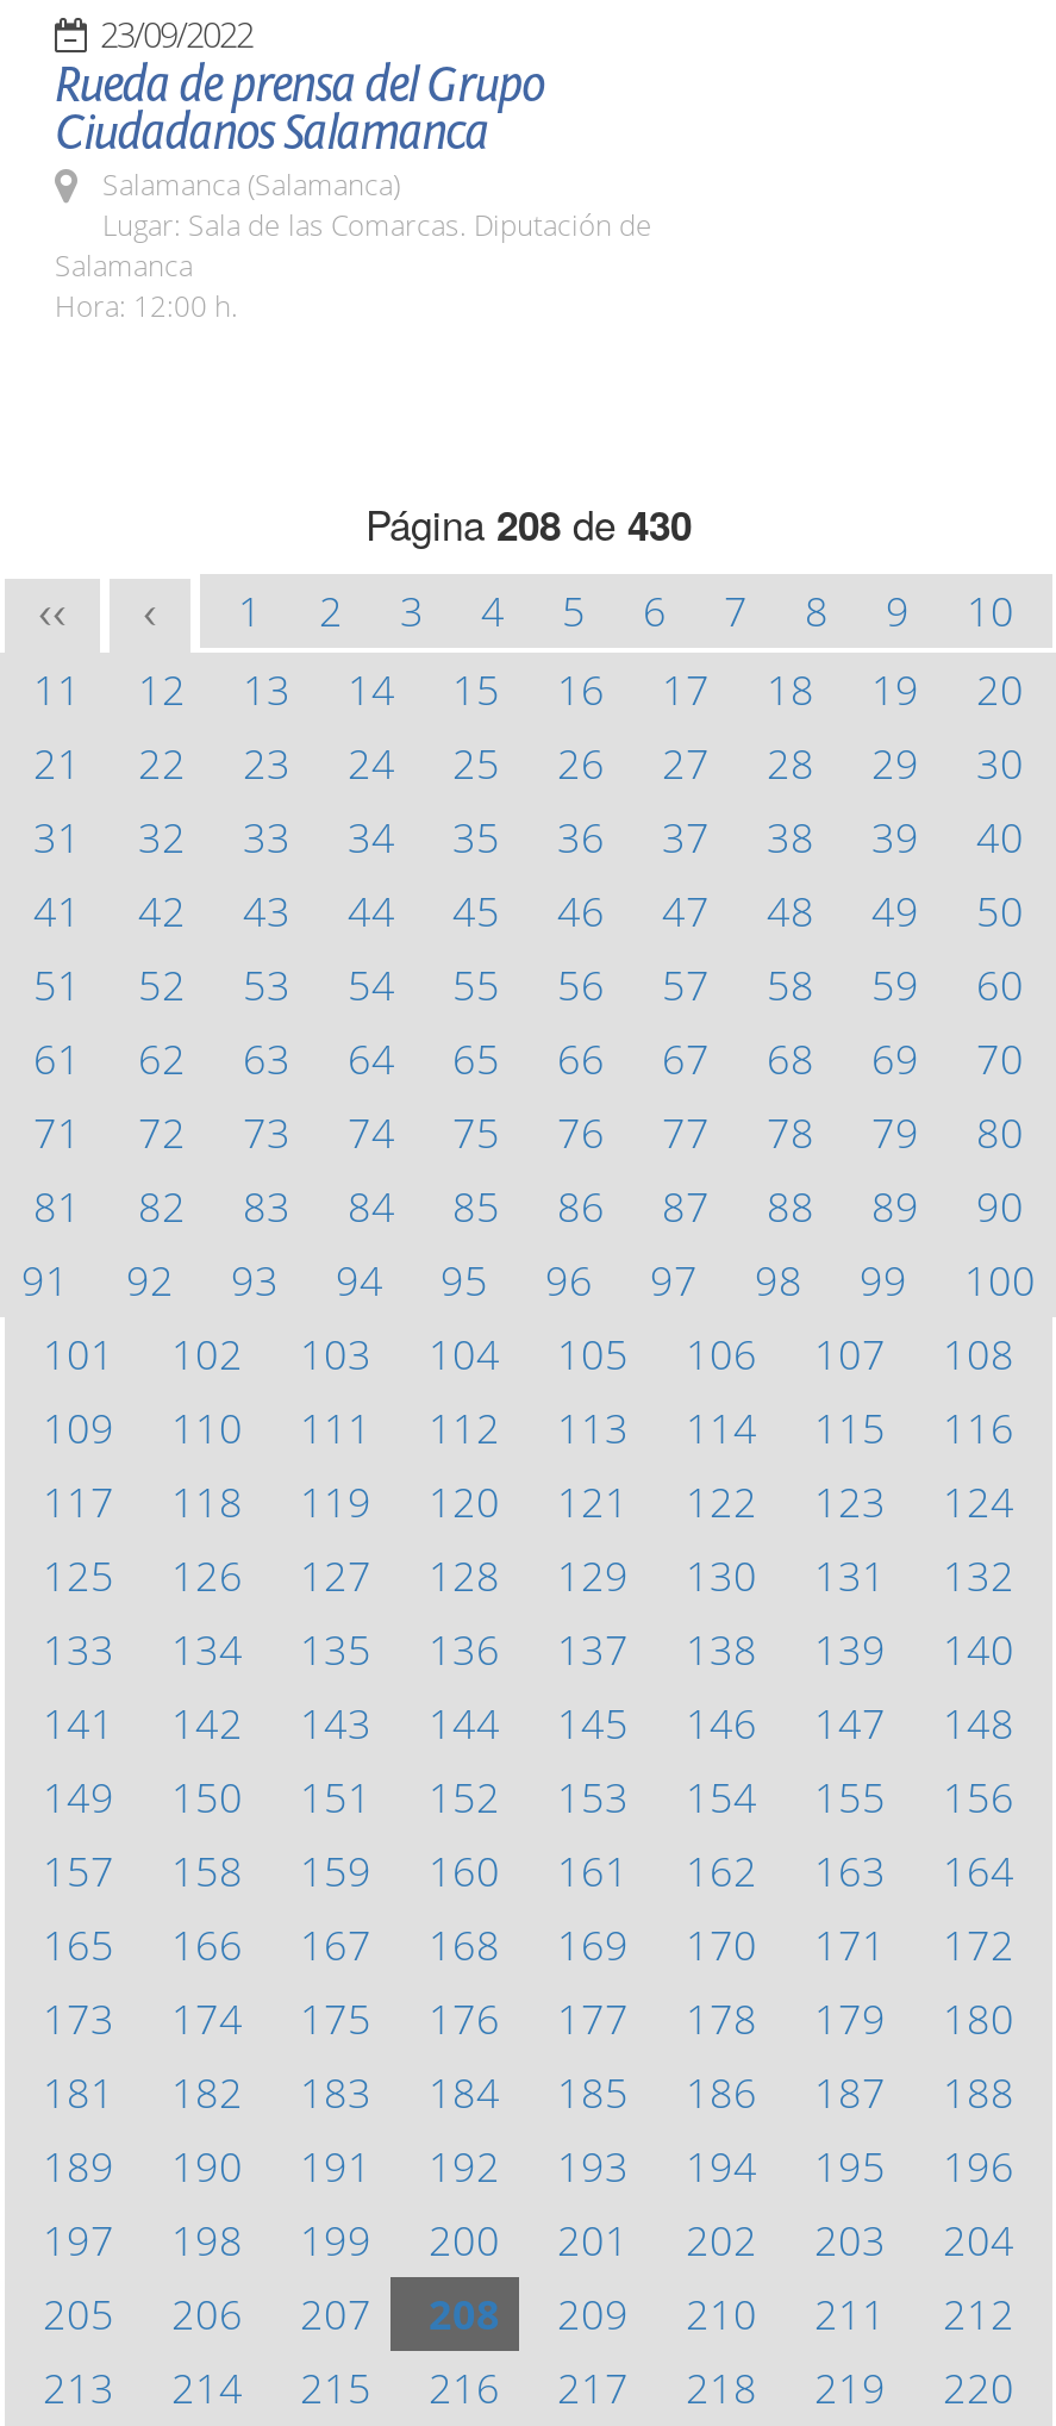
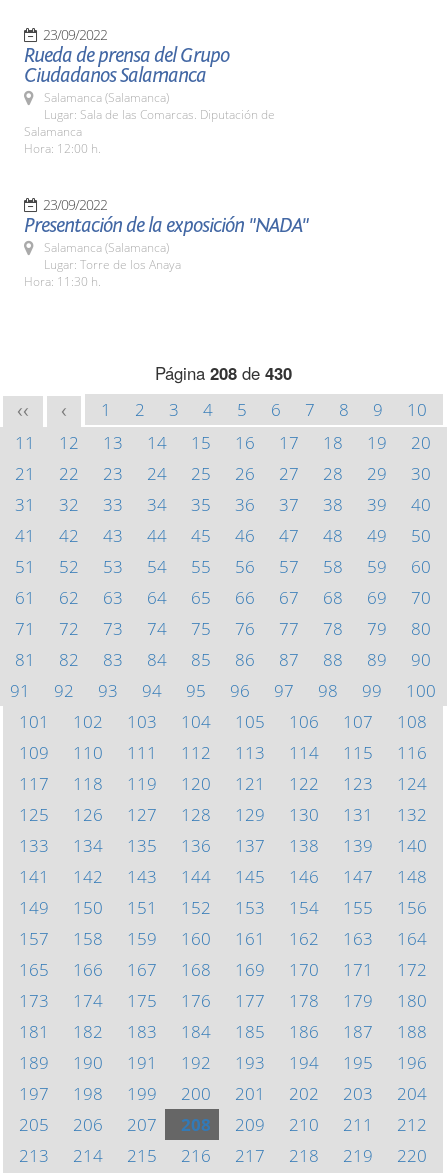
+ 23/09/2022
+ Presentación de la exposición "NADA"
+ Salamanca (Salamanca)
+ Lugar: Torre de los Anaya
+ Hora: 11:30 h.
